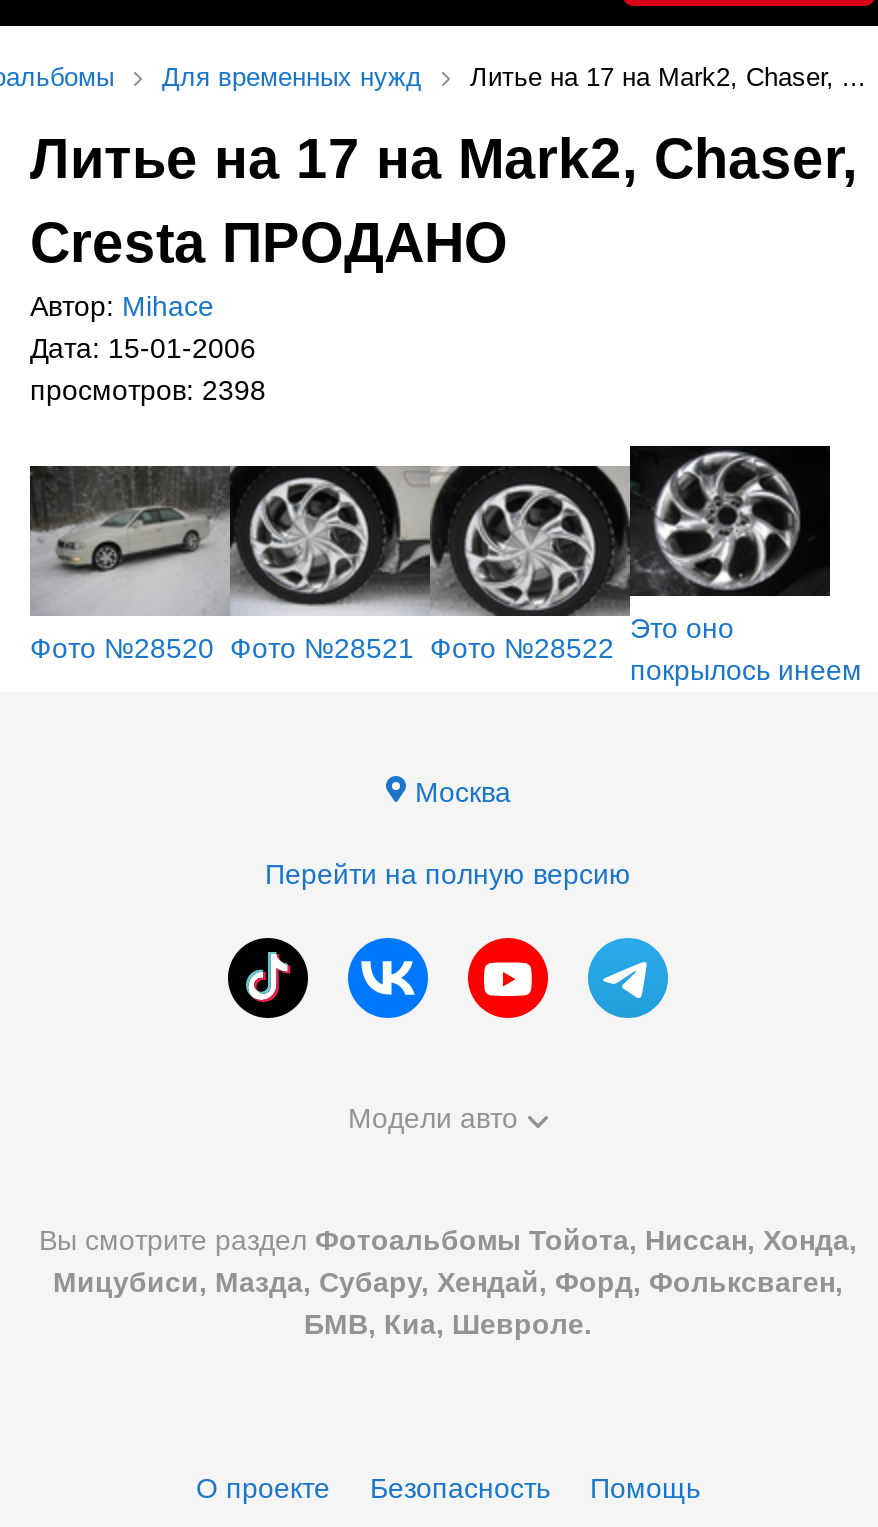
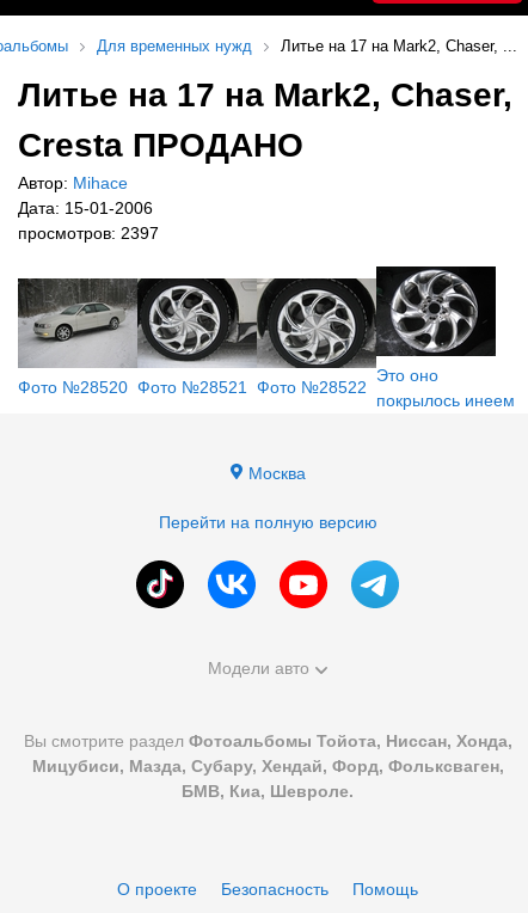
- просмотров: 2398
+ просмотров: 2397
